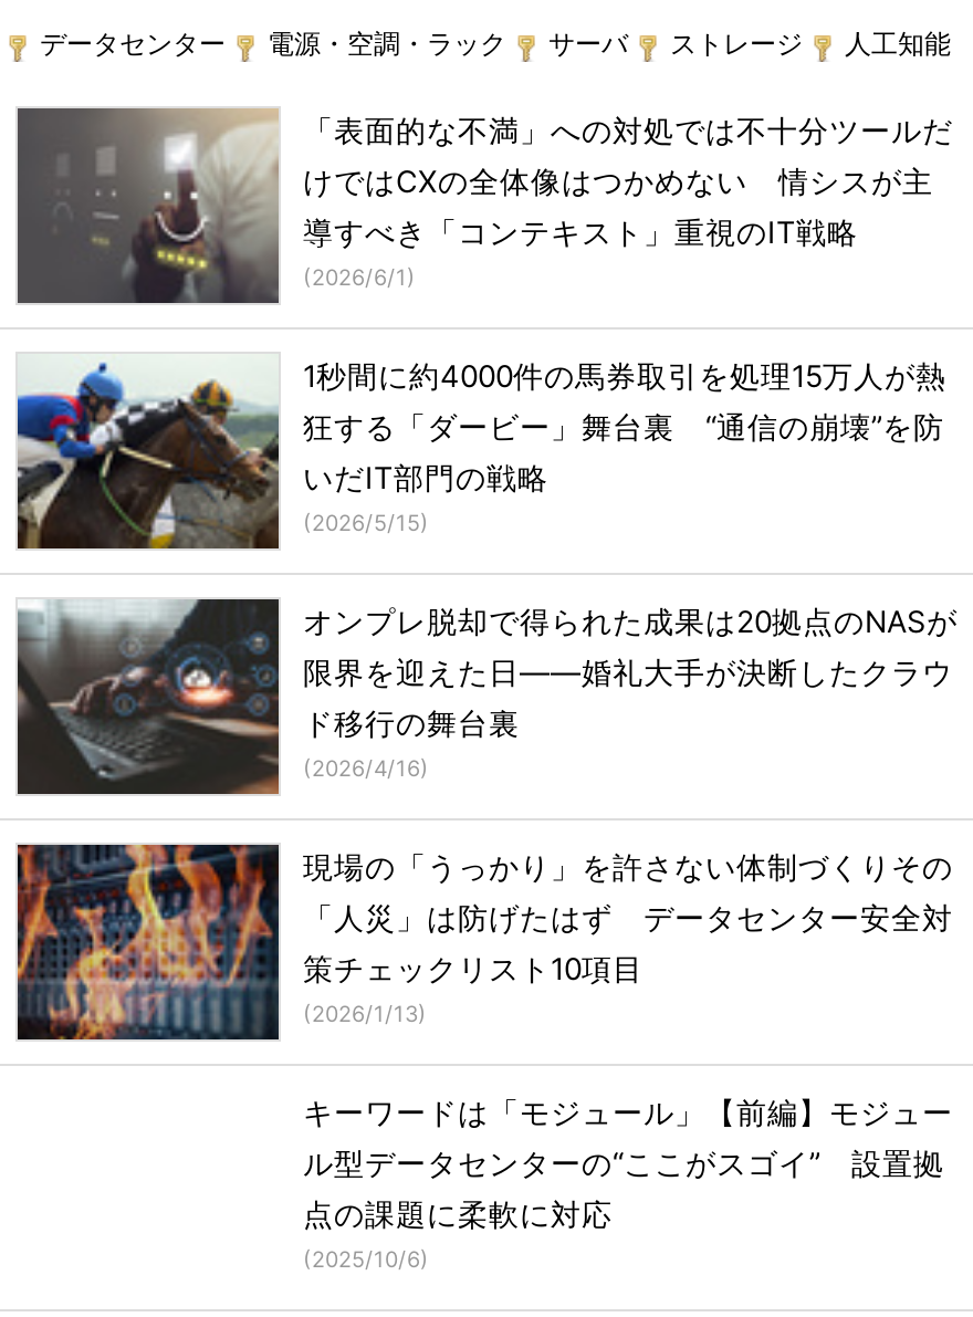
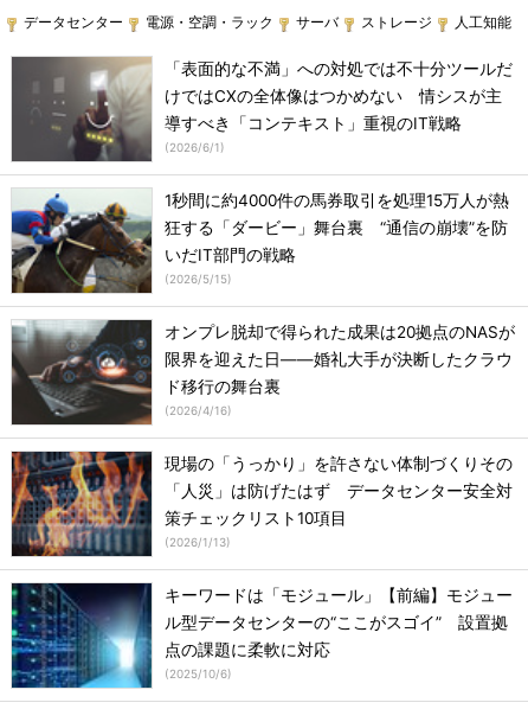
+ [image]
